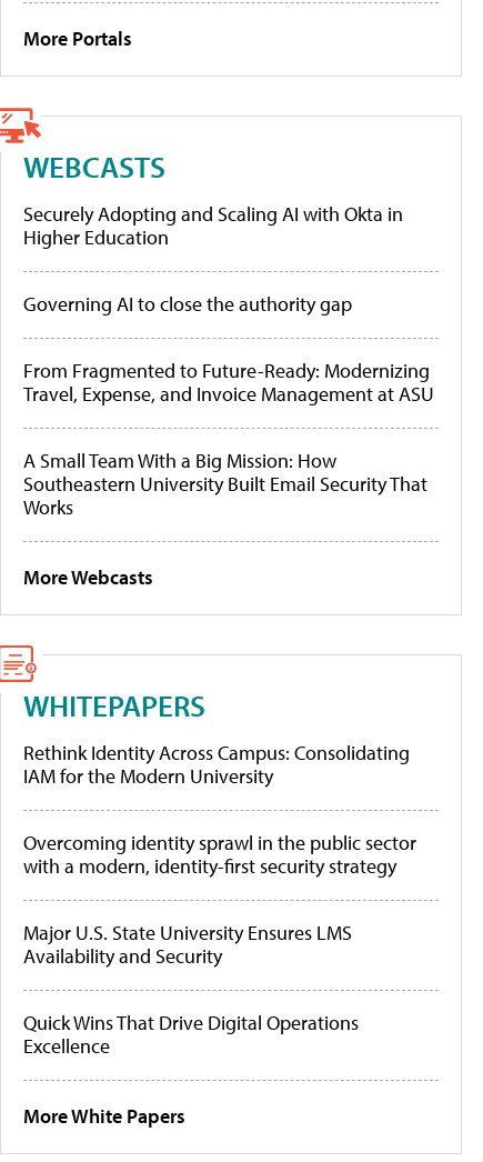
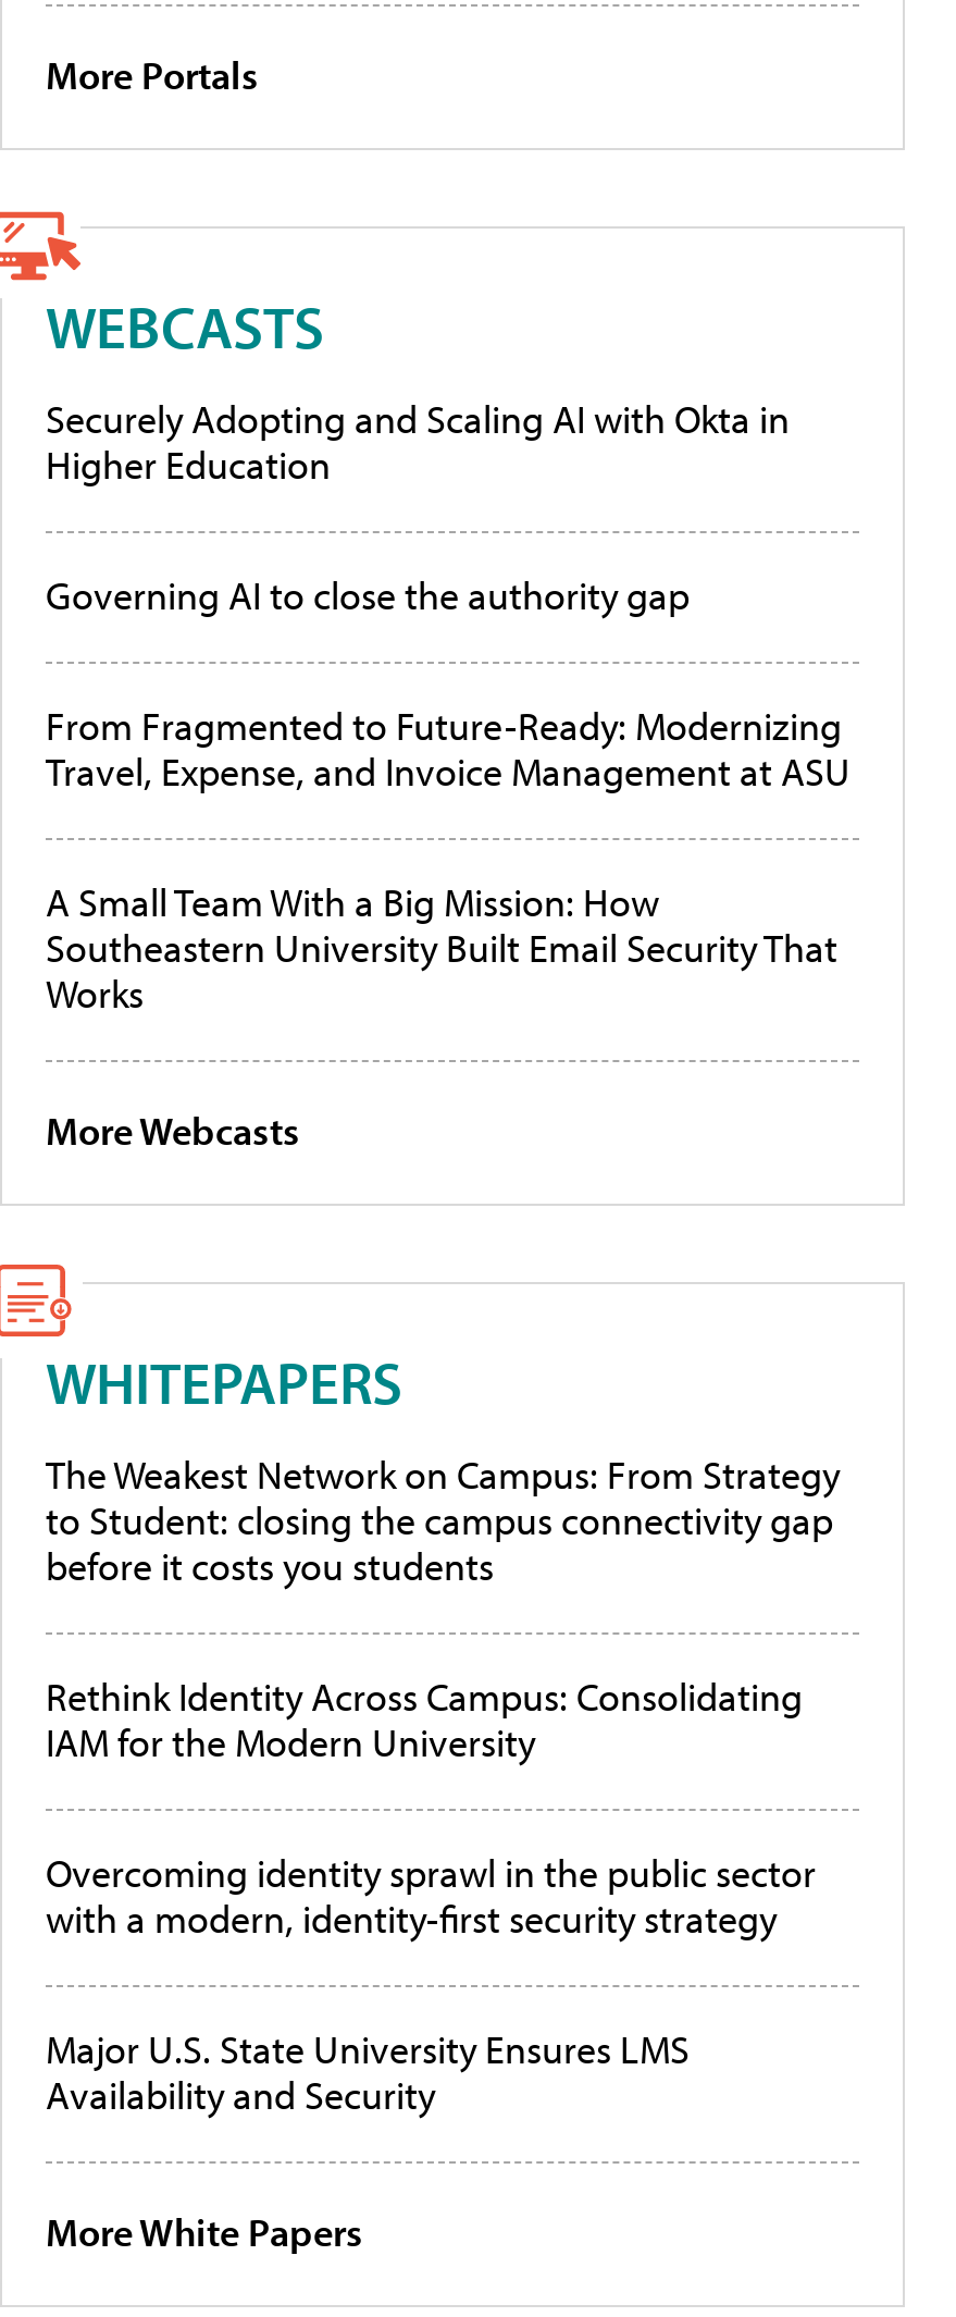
+ The Weakest Network on Campus: From Strategy
+ to Student: closing the campus connectivity gap
+ before it costs you students

moved down: Rethink Identity Across Campus: Consolidating | IAM for the Modern University | Overcoming identity sprawl in the public sector | with a modern, identity-first security strategy | Major U.S. State University Ensures LMS | Availability and Security

- Quick Wins That Drive Digital Operations
- Excellence
